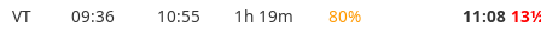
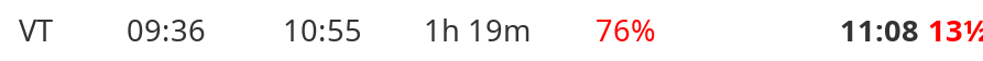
- VT 09:36 10:55 1h 19m 80%
+ VT 09:36 10:55 1h 19m 76%
